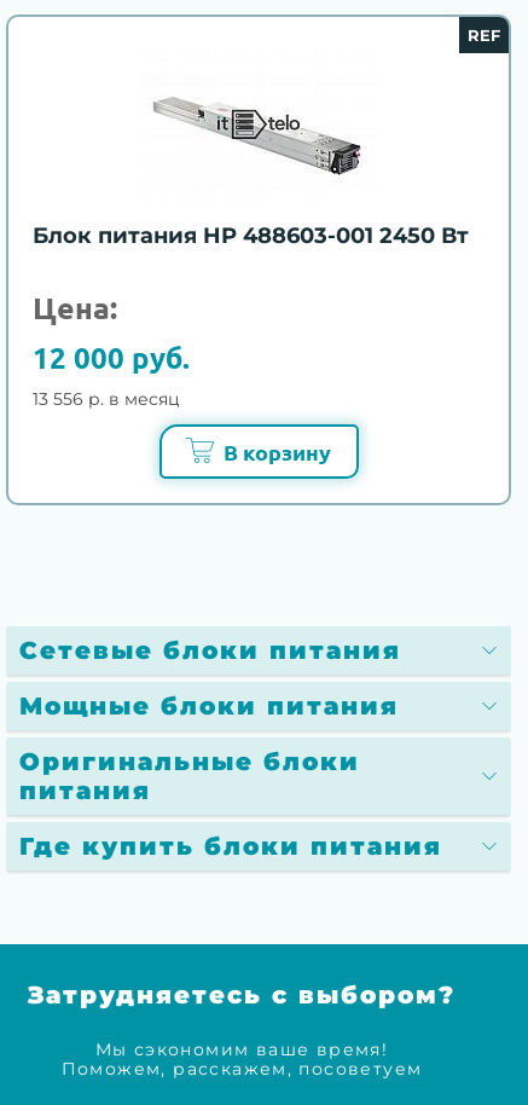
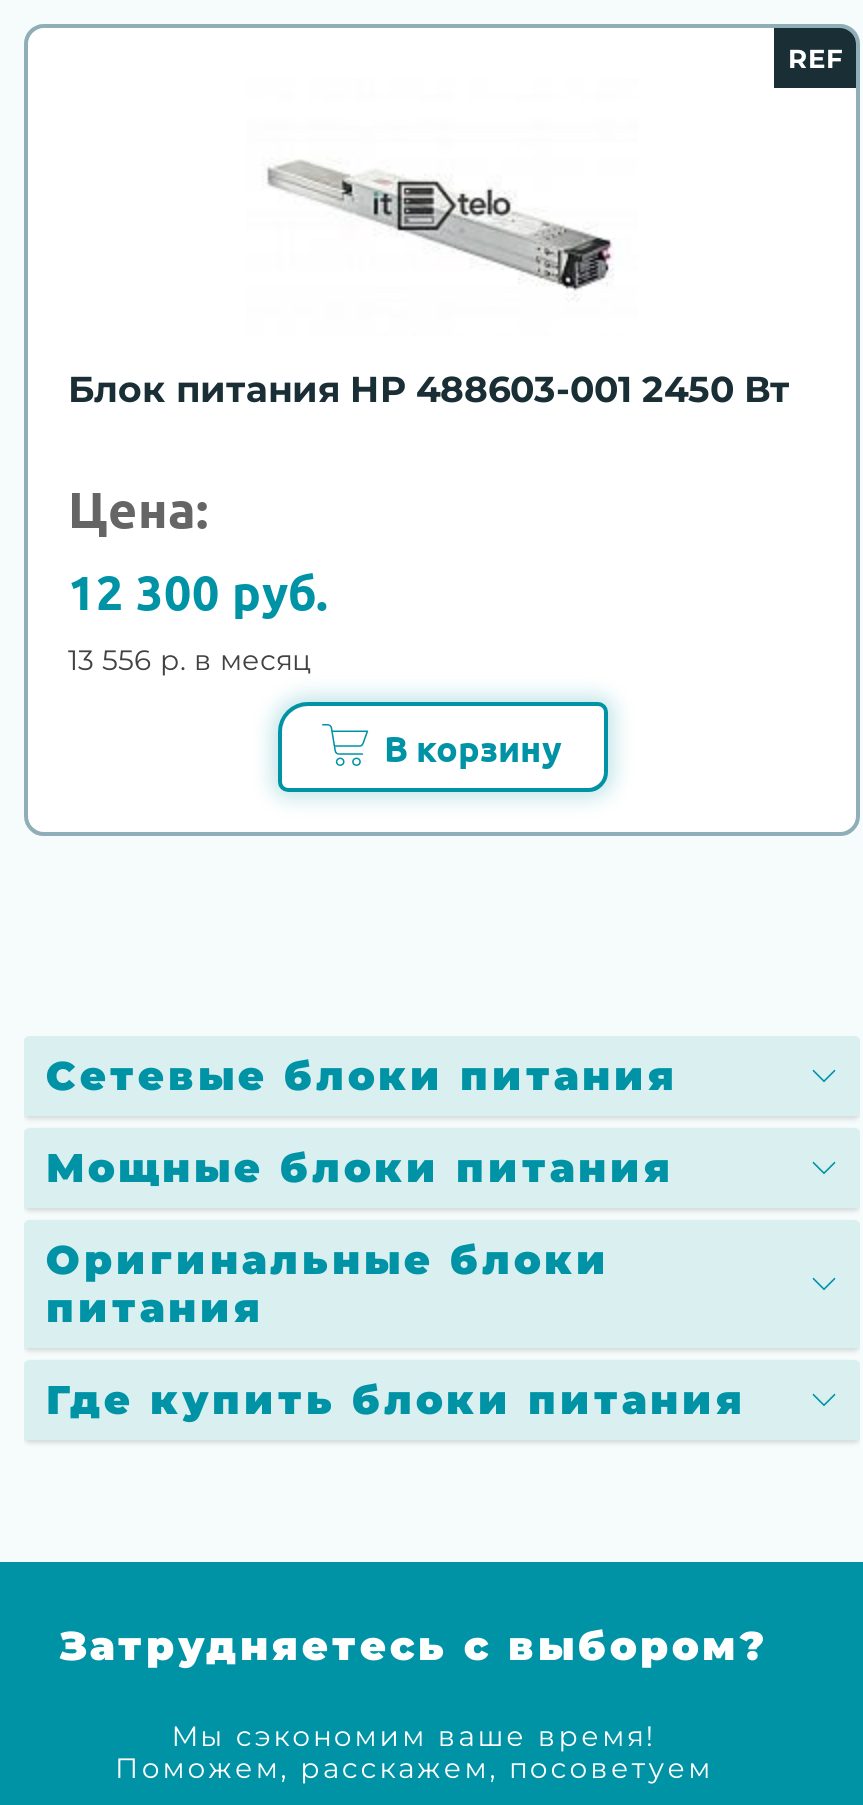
- 12 000 руб.
+ 12 300 руб.
